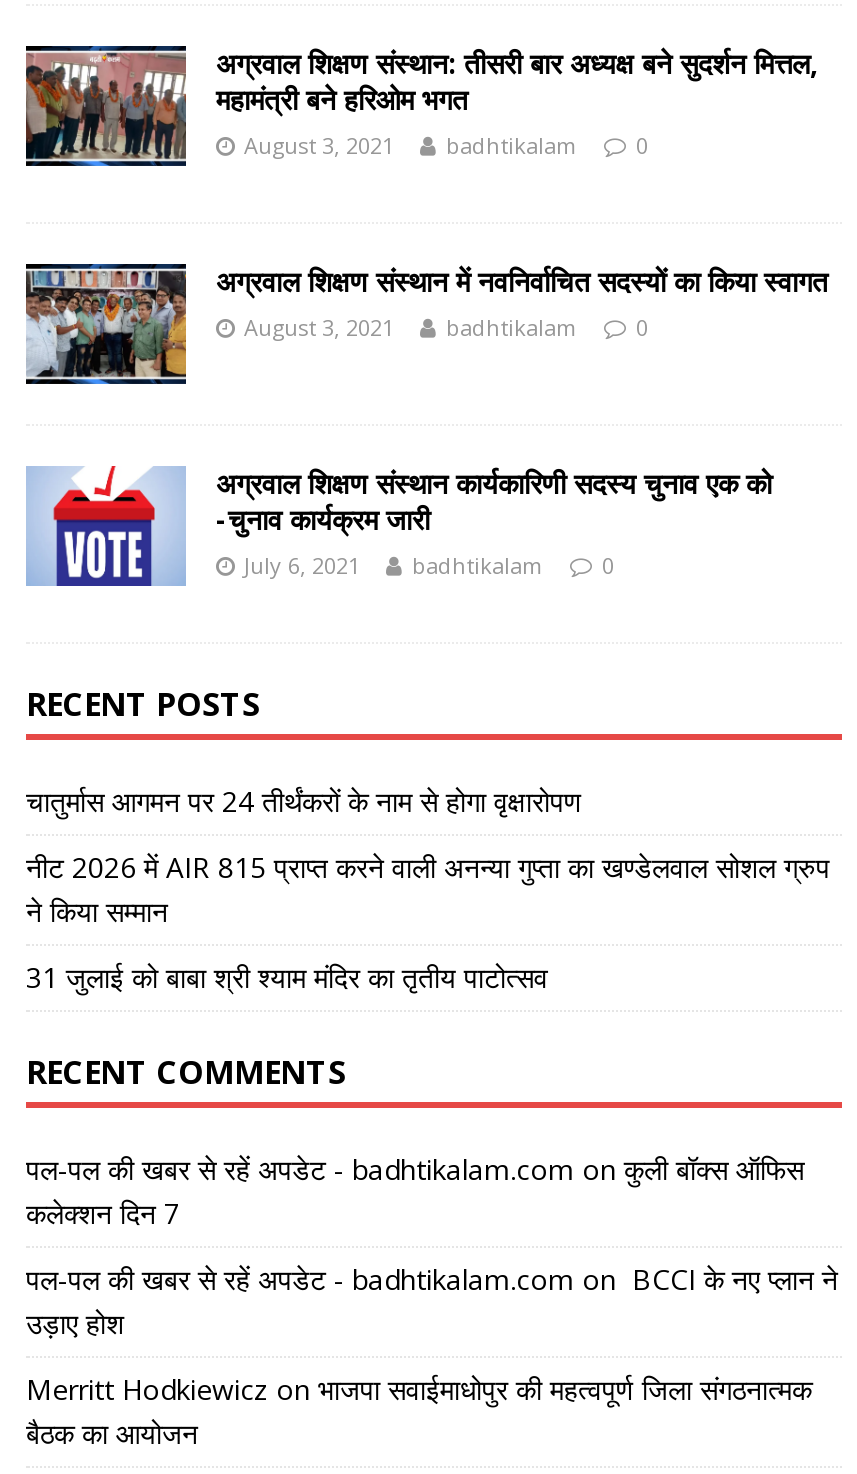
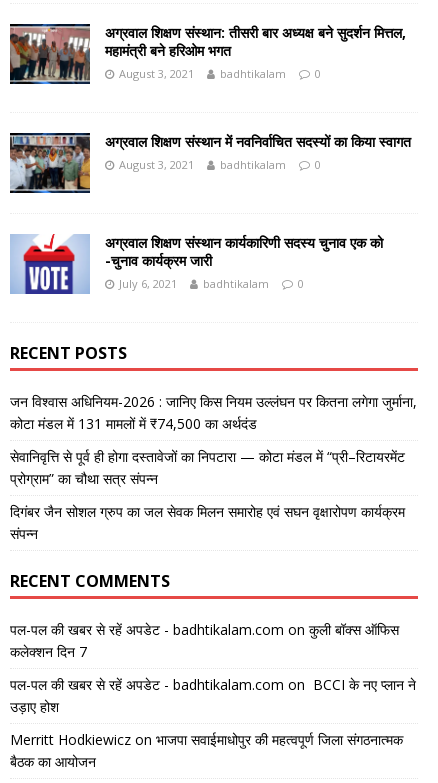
- चातुर्मास आगमन पर 24 तीर्थंकरों के नाम से होगा वृक्षारोपण
+ जन विश्वास अधिनियम-2026 : जानिए किस नियम उल्लंघन पर कितना लगेगा जुर्माना,
+ कोटा मंडल में 131 मामलों में ₹74,500 का अर्थदंड

- नीट 2026 में AIR 815 प्राप्त करने वाली अनन्या गुप्ता का खण्डेलवाल सोशल ग्रुप
- ने किया सम्मान
+ सेवानिवृत्ति से पूर्व ही होगा दस्तावेजों का निपटारा — कोटा मंडल में “प्री–रिटायरमेंट
+ प्रोग्राम” का चौथा सत्र संपन्न

- 31 जुलाई को बाबा श्री श्याम मंदिर का तृतीय पाटोत्सव
+ दिगंबर जैन सोशल ग्रुप का जल सेवक मिलन समारोह एवं सघन वृक्षारोपण कार्यक्रम
+ संपन्न
